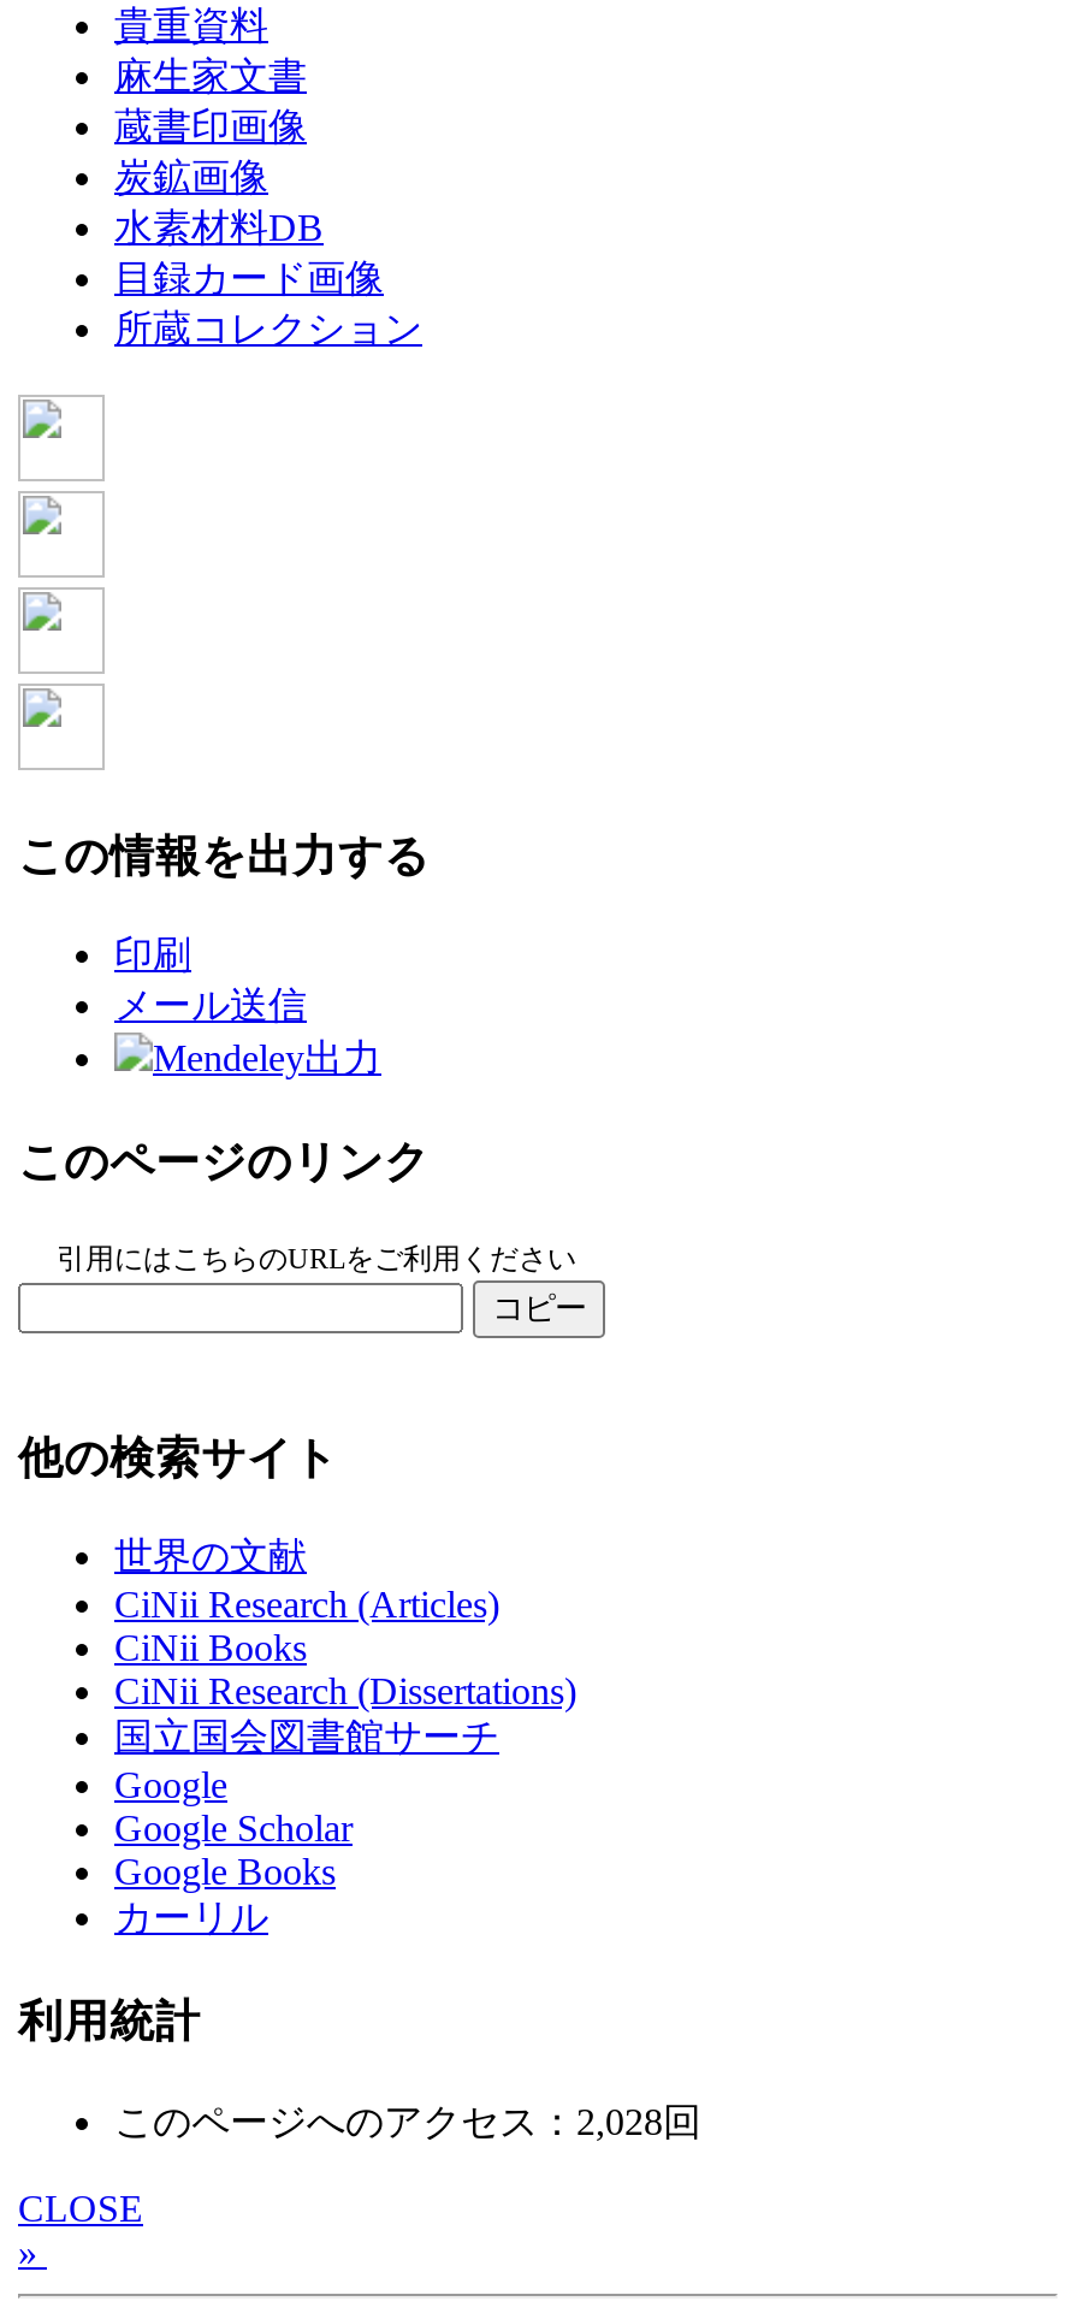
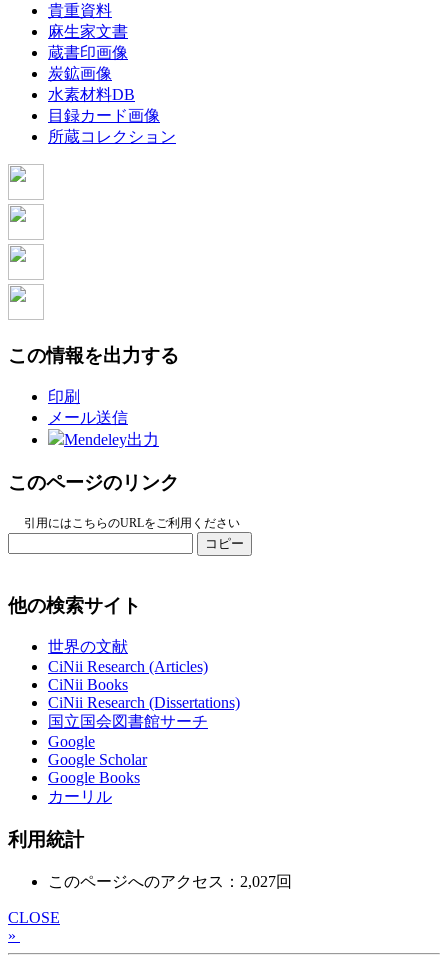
- このページへのアクセス：2,028回
+ このページへのアクセス：2,027回
